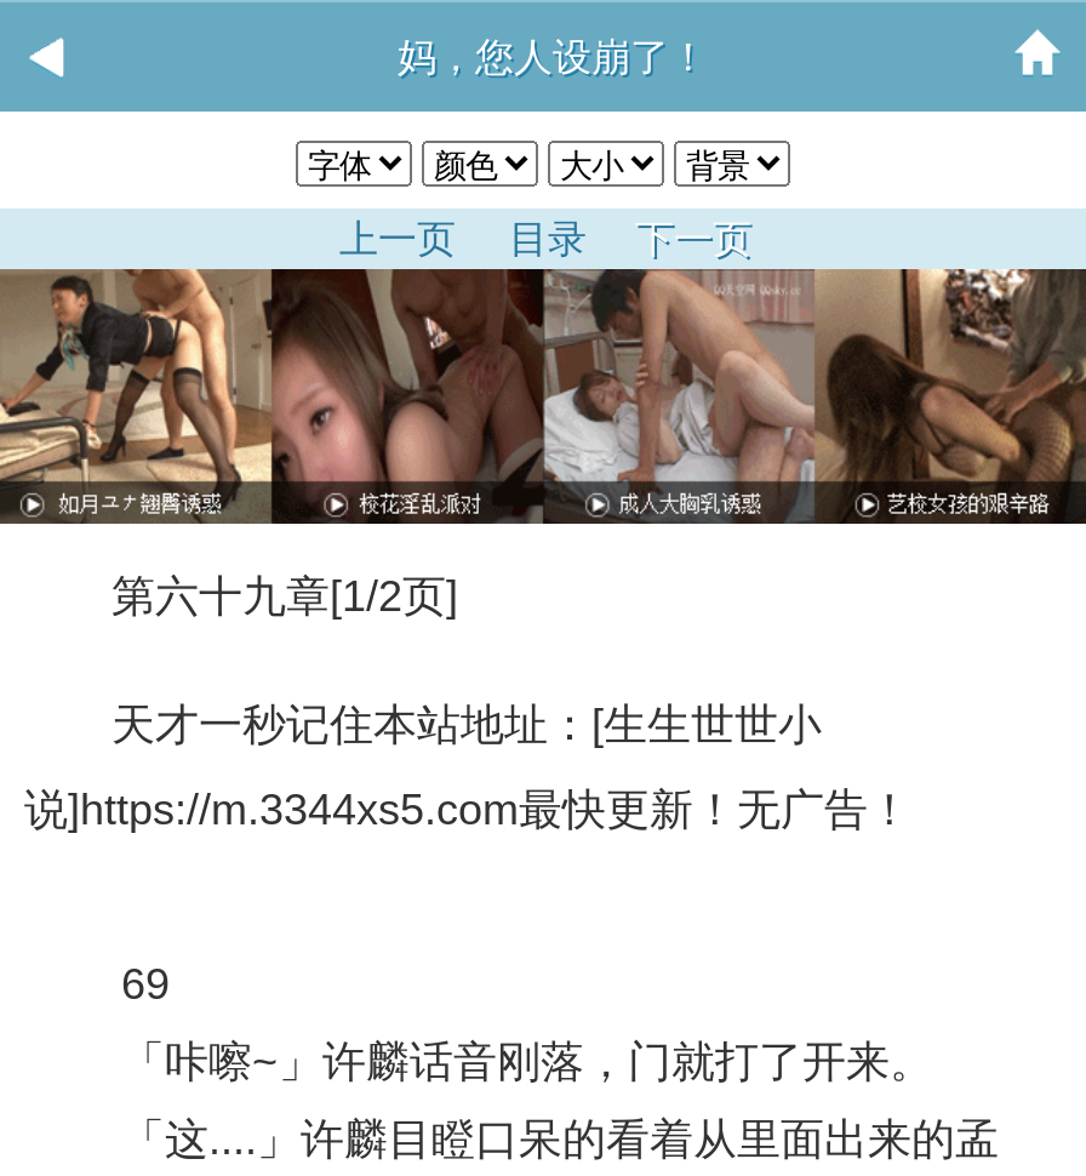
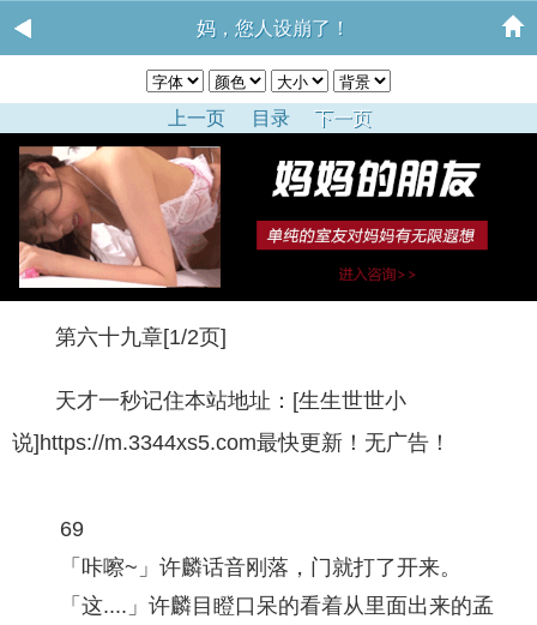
- [image]
+ [image]
